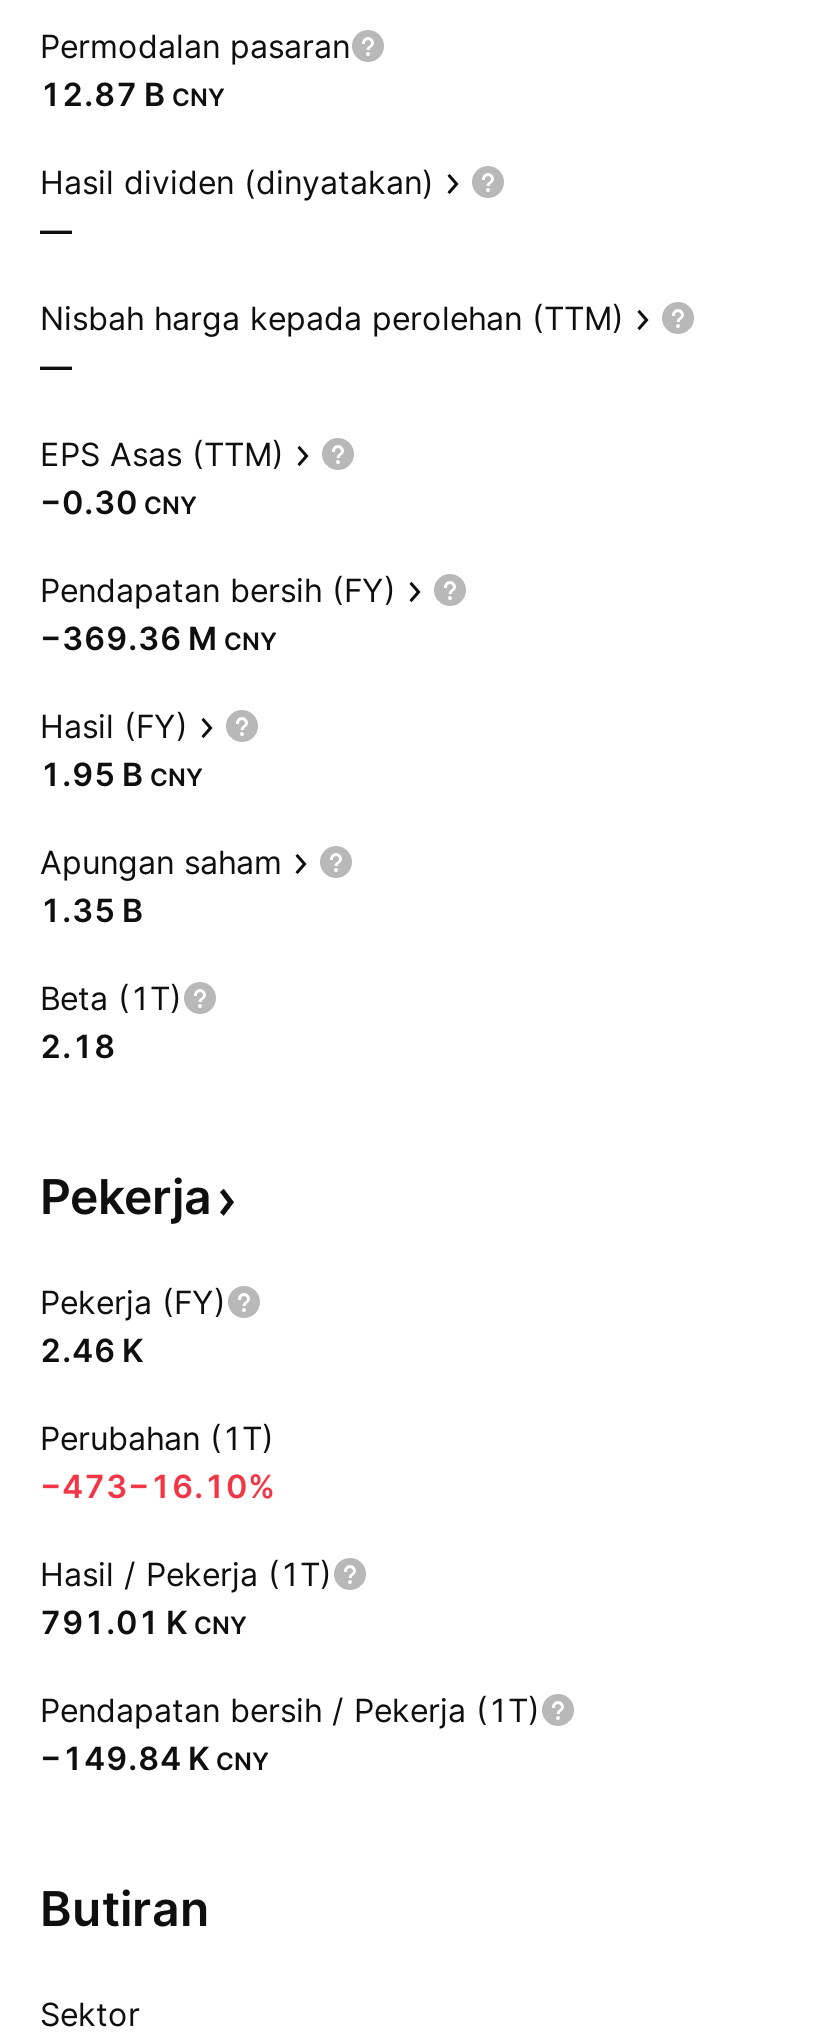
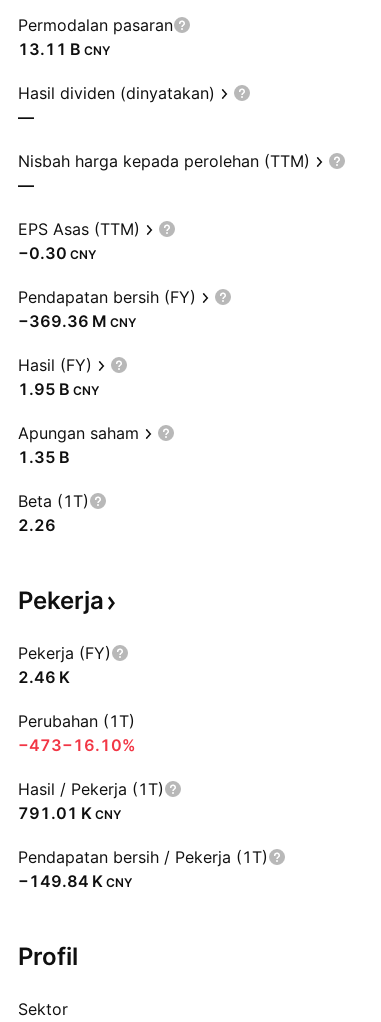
- 12.87 B CNY
+ 13.11 B CNY

- 2.18
+ 2.26

- Butiran
+ Profil
